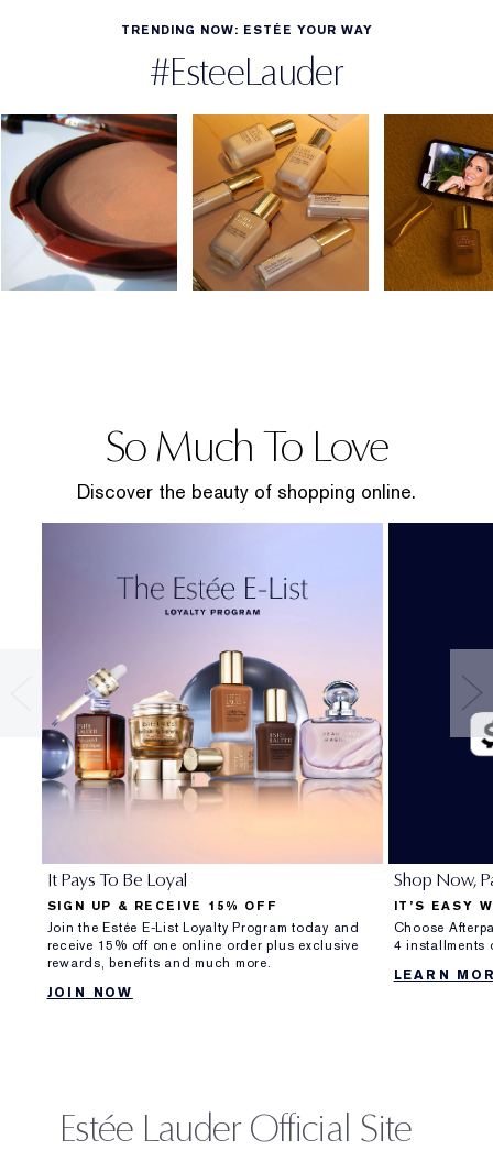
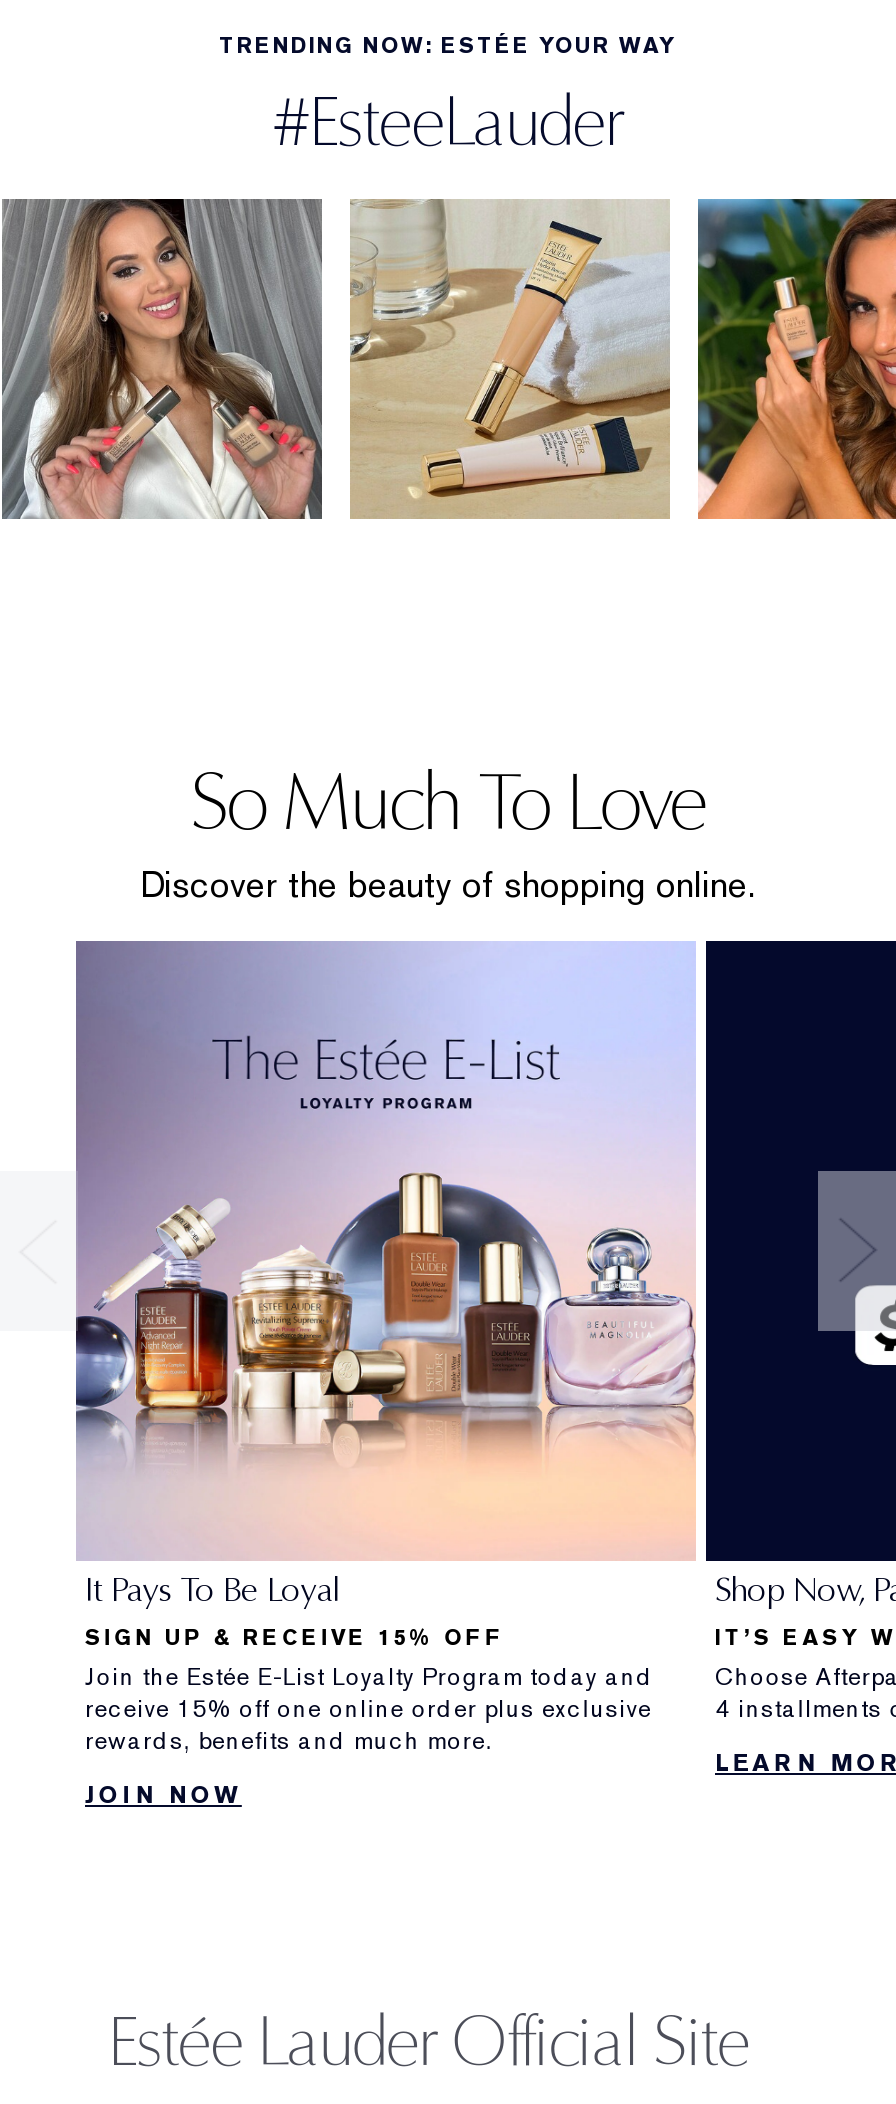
- [image]
+ [image]

- [image]
+ [image]

- [image]
+ [image]
